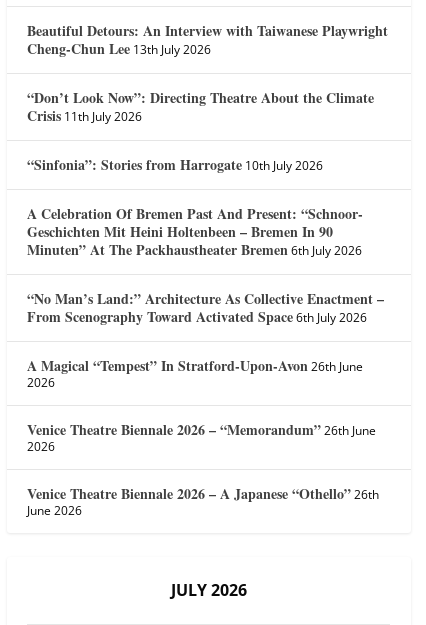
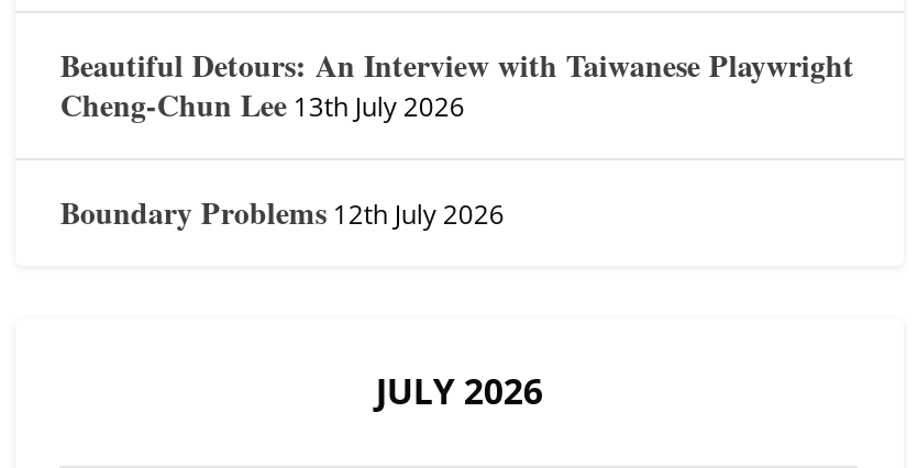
- “Don’t Look Now”: Directing Theatre About the Climate
- Crisis 11th July 2026
- “Sinfonia”: Stories from Harrogate 10th July 2026
- A Celebration Of Bremen Past And Present: “Schnoor-
- Geschichten Mit Heini Holtenbeen – Bremen In 90
- Minuten” At The Packhaustheater Bremen 6th July 2026
- “No Man’s Land:” Architecture As Collective Enactment –
- From Scenography Toward Activated Space 6th July 2026
- A Magical “Tempest” In Stratford-Upon-Avon 26th June
- 2026
- Venice Theatre Biennale 2026 – “Memorandum” 26th June
- 2026
- Venice Theatre Biennale 2026 – A Japanese “Othello” 26th
- June 2026
+ Boundary Problems 12th July 2026
